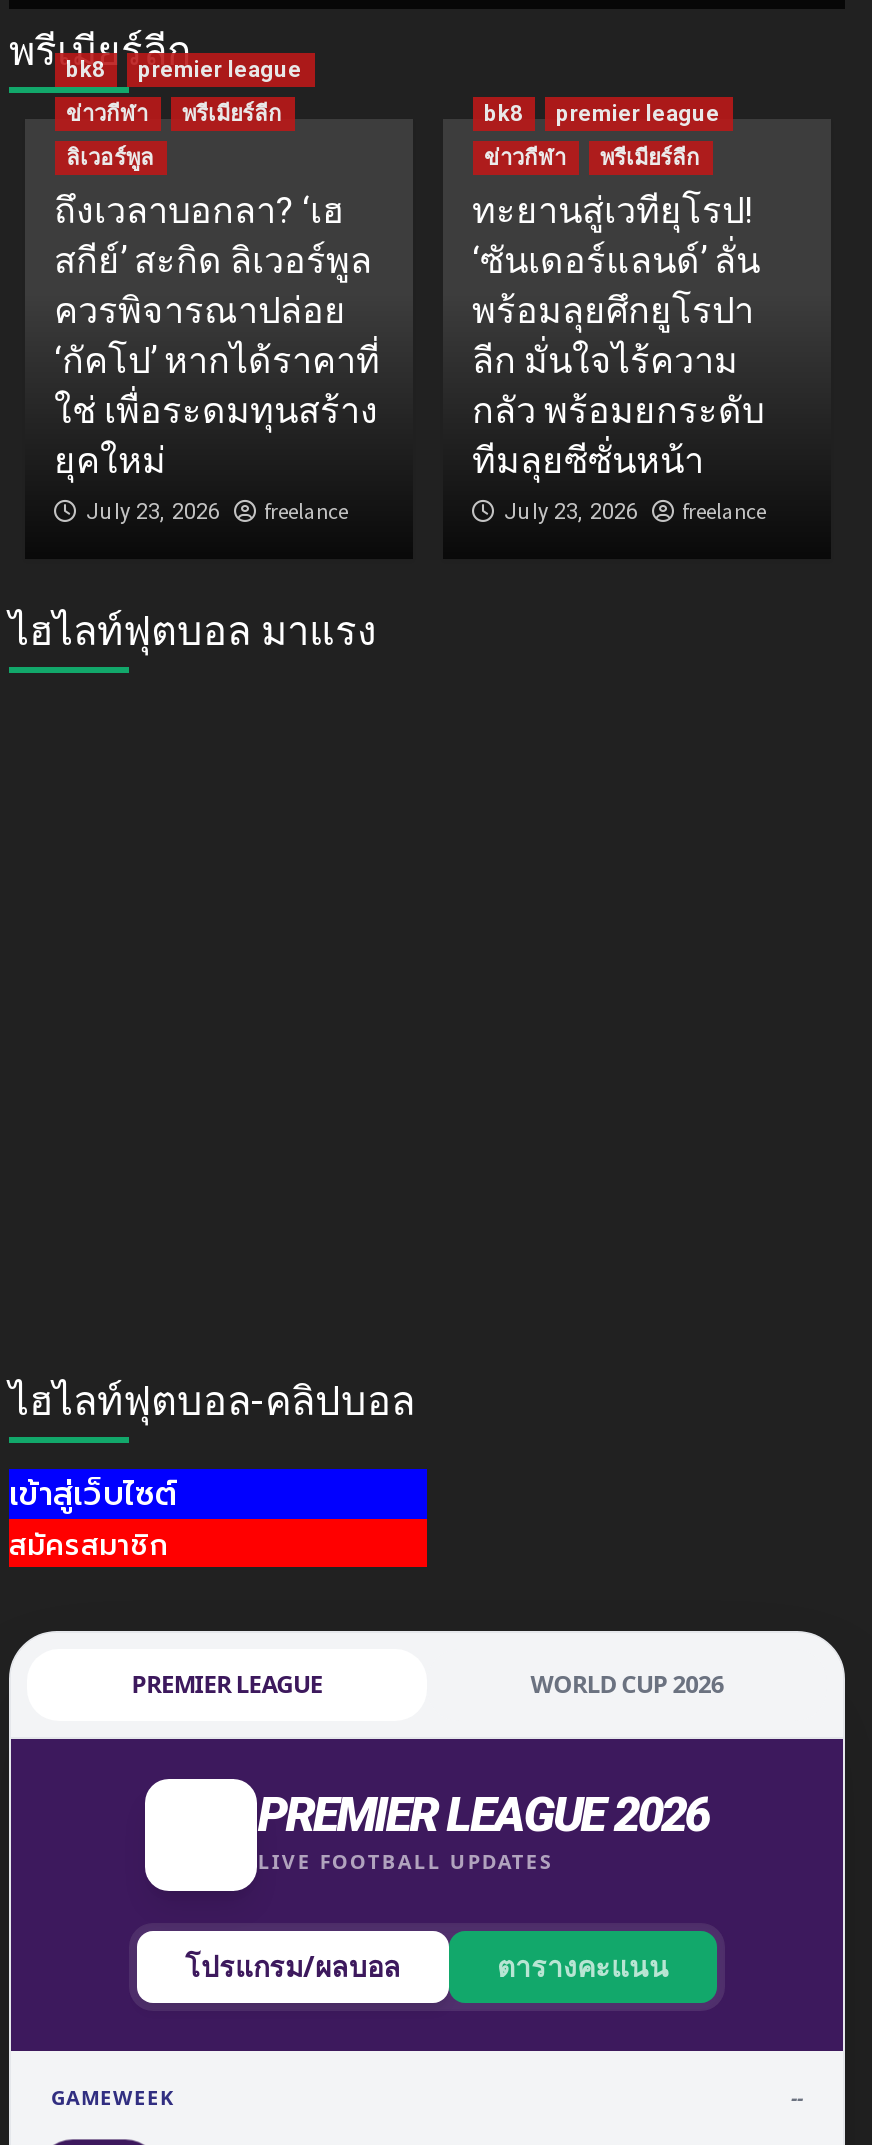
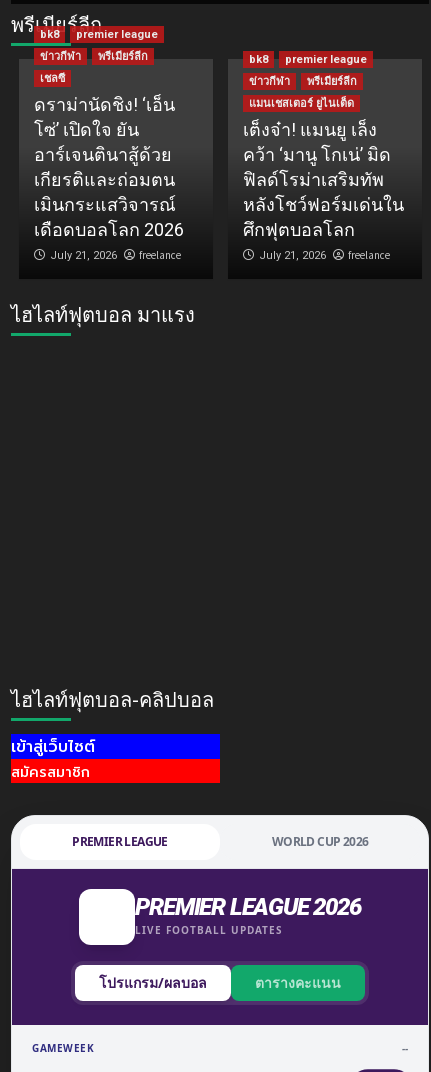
- ลิเวอร์พูล
- ถึงเวลาบอกลา? ‘เฮ
- สกีย์’ สะกิด ลิเวอร์พูล
- ควรพิจารณาปล่อย
- ‘กัคโป’ หากได้ราคาที่
- ใช่ เพื่อระดมทุนสร้าง
- ยุคใหม่
- July 23, 2026
+ เชลซี
+ ดราม่านัดชิง! ‘เอ็น
+ โซ่’ เปิดใจ ยัน
+ อาร์เจนตินาสู้ด้วย
+ เกียรติและถ่อมตน
+ เมินกระแสวิจารณ์
+ เดือดบอลโลก 2026
+ July 21, 2026

- ทะยานสู่เวทียุโรป!
- ‘ซันเดอร์แลนด์’ ลั่น
- พร้อมลุยศึกยูโรปา
- ลีก มั่นใจไร้ความ
- กลัว พร้อมยกระดับ
- ทีมลุยซีซั่นหน้า
- July 23, 2026
+ แมนเชสเตอร์ ยูไนเต็ด
+ เต็งจ๋า! แมนยู เล็ง
+ คว้า ‘มานู โกเน่’ มิด
+ ฟิลด์โรม่าเสริมทัพ
+ หลังโชว์ฟอร์มเด่นใน
+ ศึกฟุตบอลโลก
+ July 21, 2026
